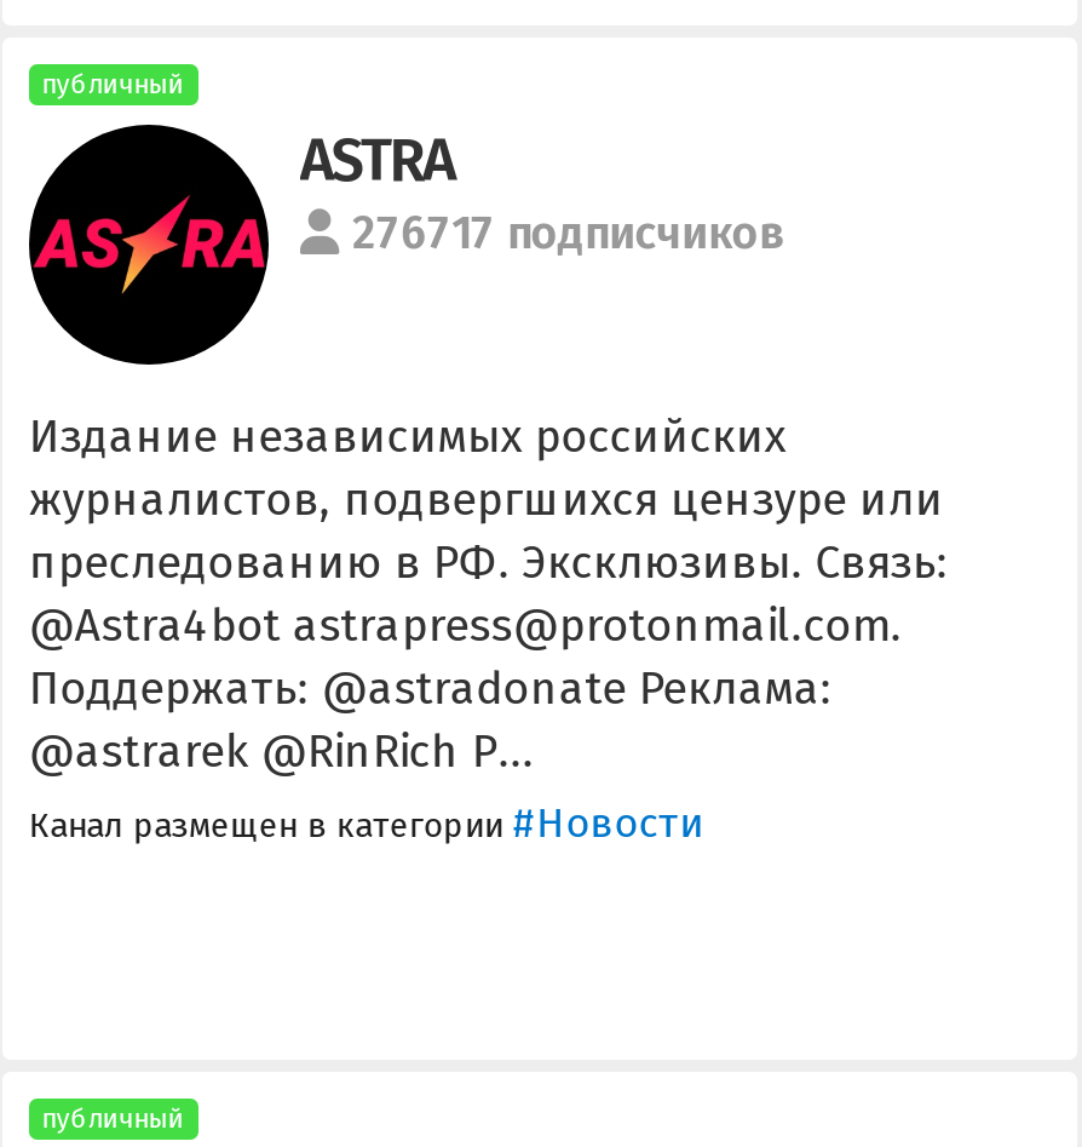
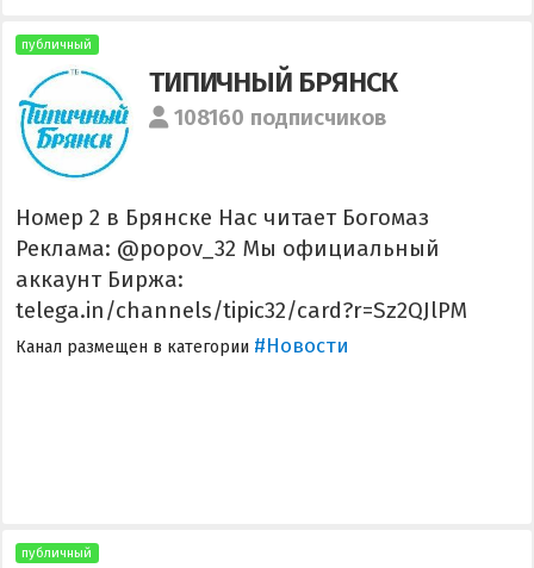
- [image]
- ASTRA
- 276717 подписчиков
+ [image]
+ ТИПИЧНЫЙ БРЯНСК
+ 108160 подписчиков

- Издание независимых российских
- журналистов, подвергшихся цензуре или
- преследованию в РФ. Эксклюзивы. Связь:
- @Astra4bot astrapress@protonmail.com.
- Поддержать: @astradonate Реклама:
- @astrarek @RinRich Р...
+ Номер 2 в Брянске Нас читает Богомаз
+ Реклама: @popov_32 Мы официальный
+ аккаунт Биржа:
+ telega.in/channels/tipic32/card?r=Sz2QJlPM

moved up: Канал размещен в категории #Новости
